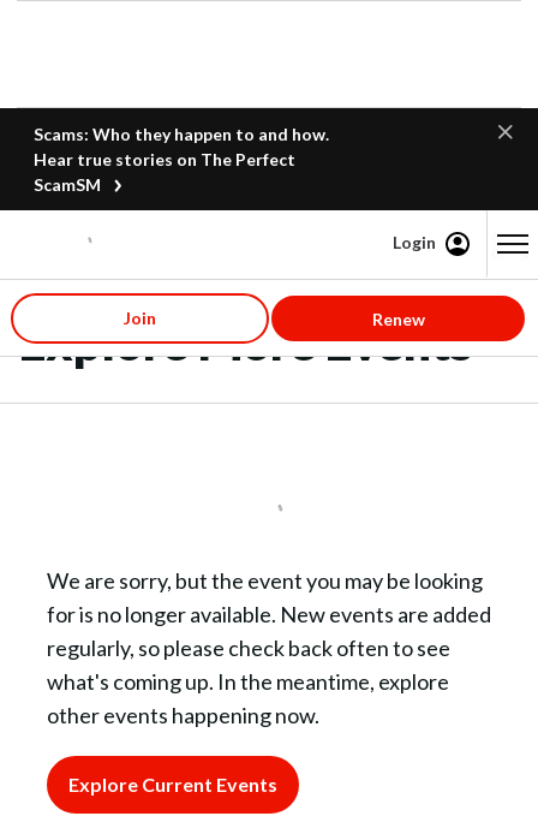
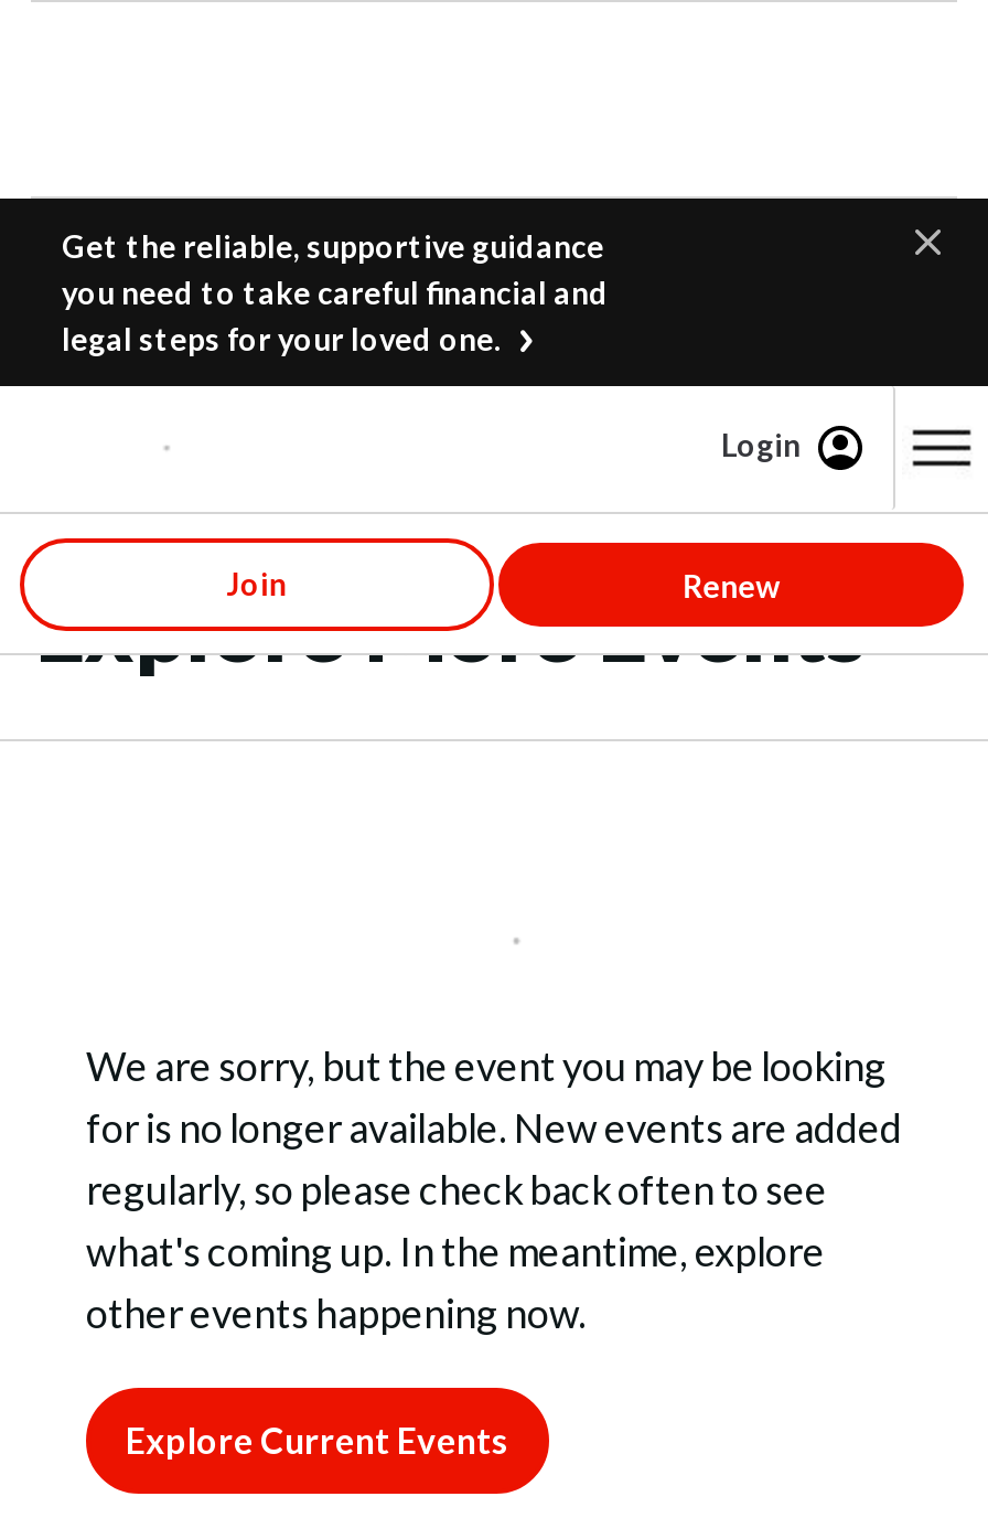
- Scams: Who they happen to and how.
- Hear true stories on The Perfect
- ScamSM
+ Get the reliable, supportive guidance
+ you need to take careful financial and
+ legal steps for your loved one.
